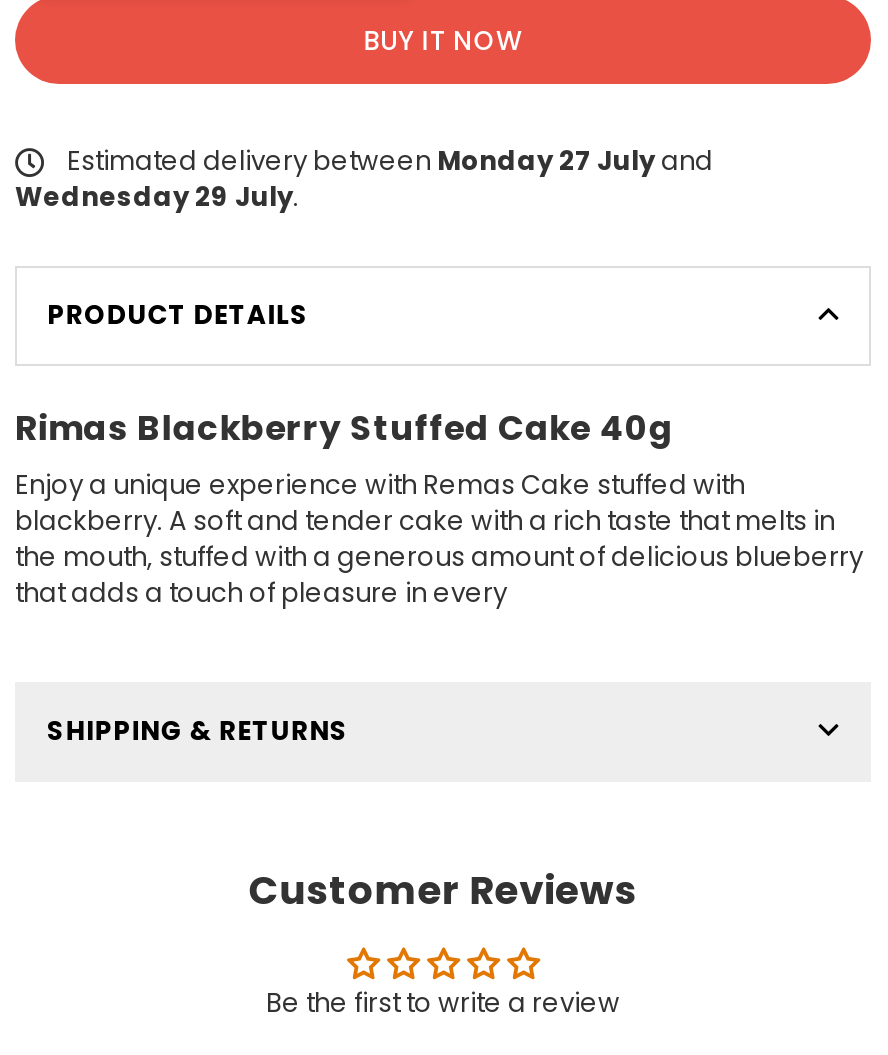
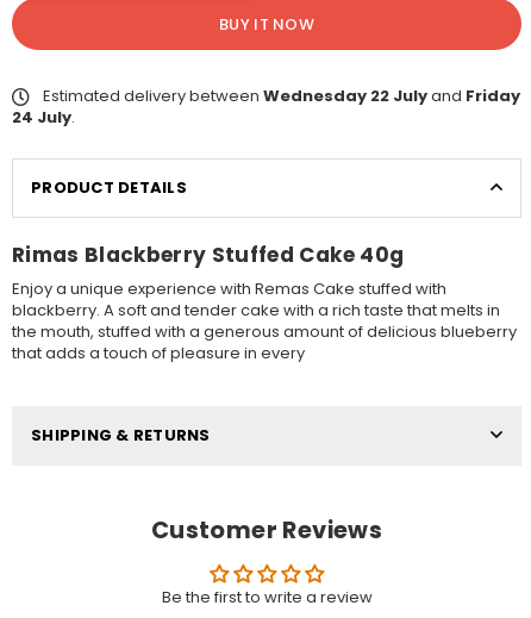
- Estimated delivery between Monday 27 July and
- Wednesday 29 July.
+ Estimated delivery between Wednesday 22 July and Friday
+ 24 July.
